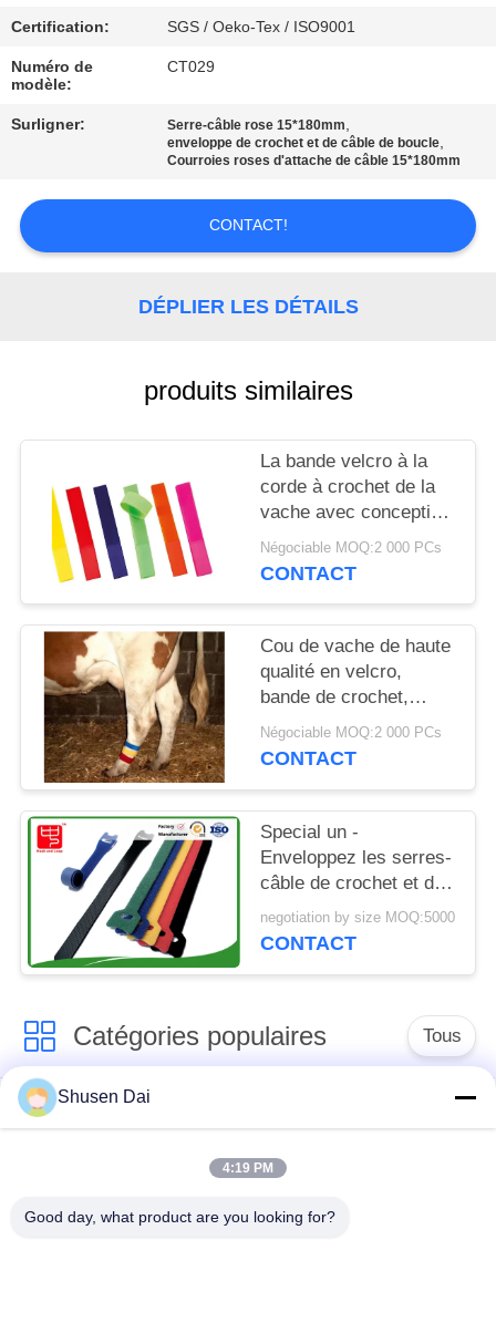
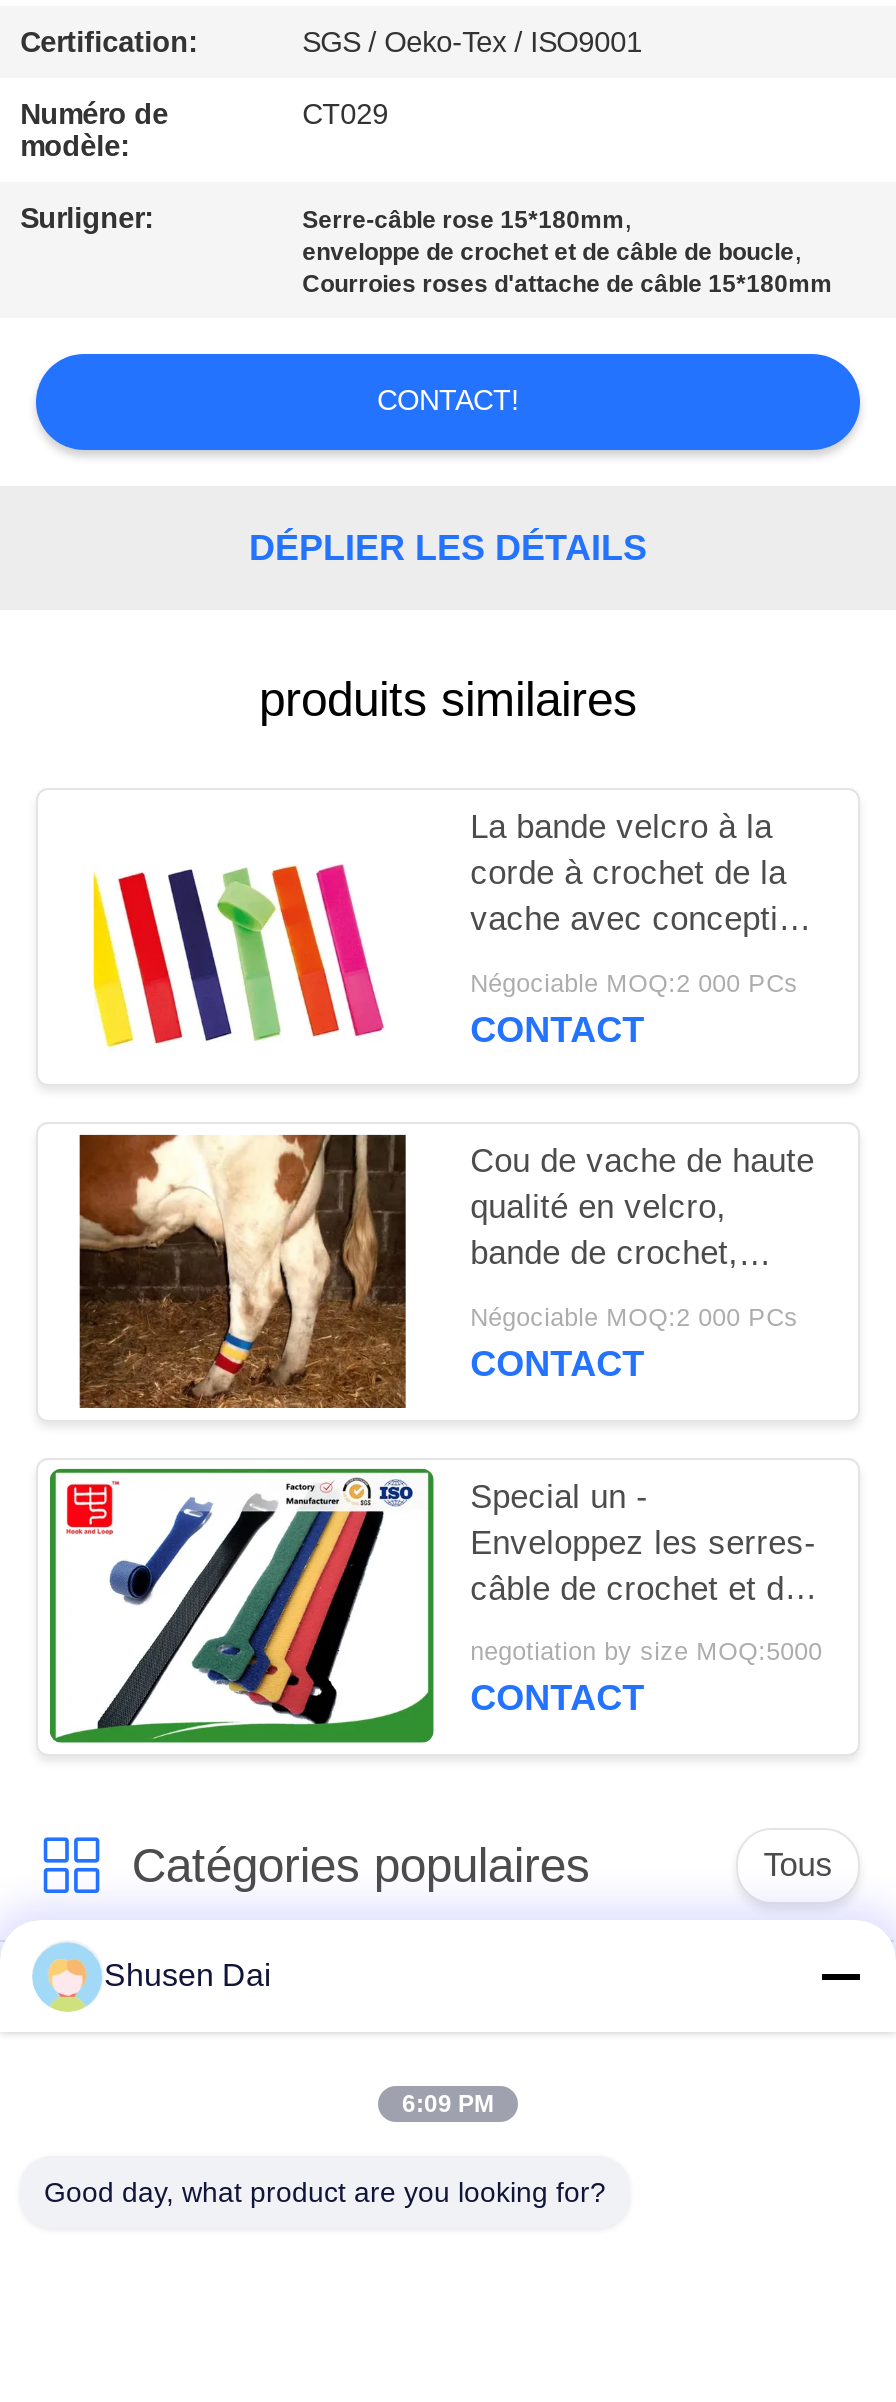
- 4:19 PM
+ 6:09 PM
